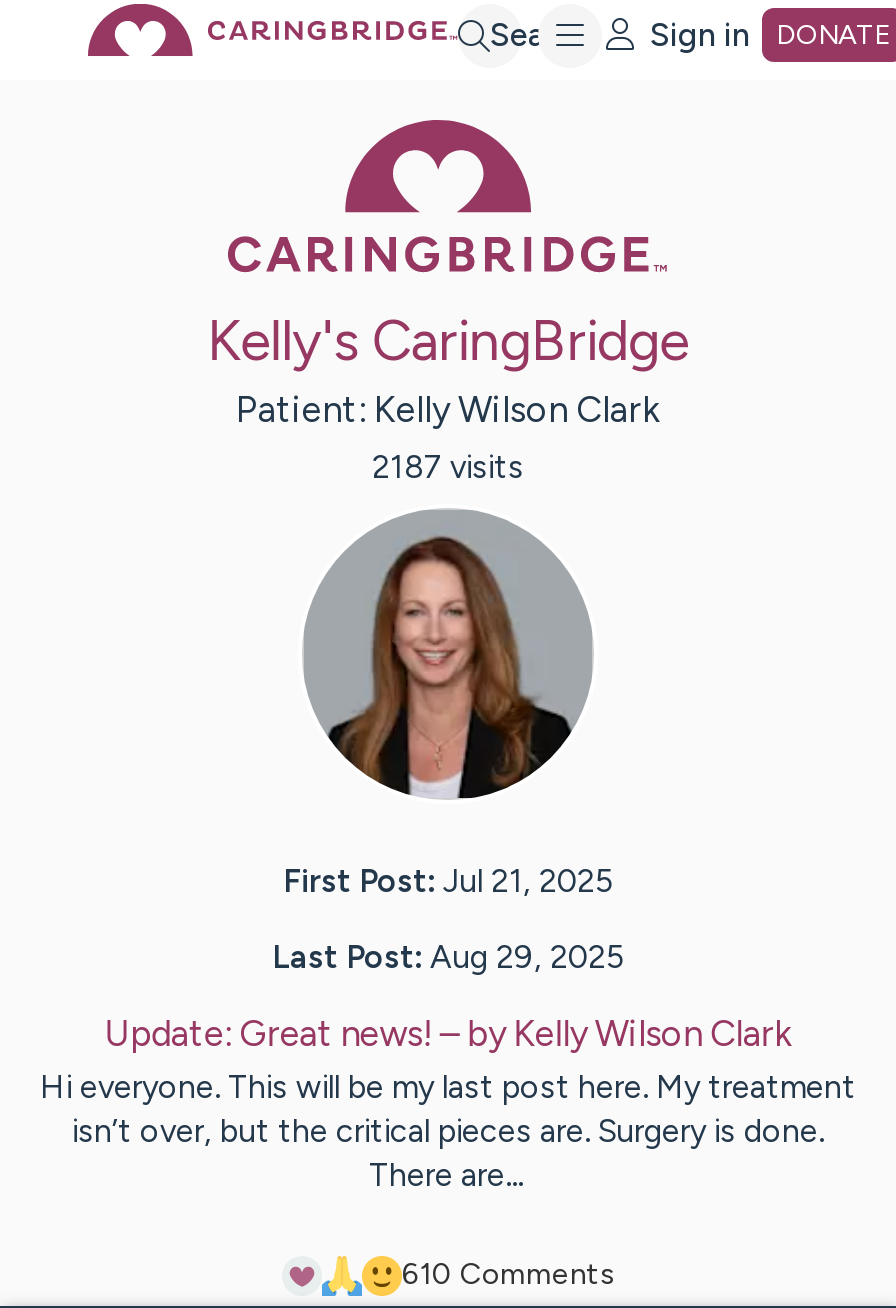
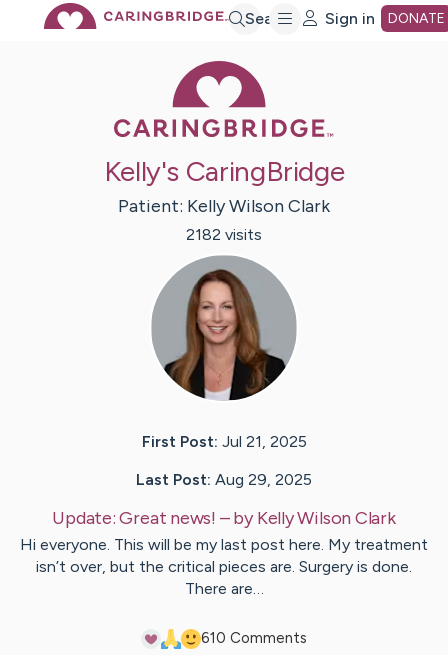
- 2187 visits
+ 2182 visits
